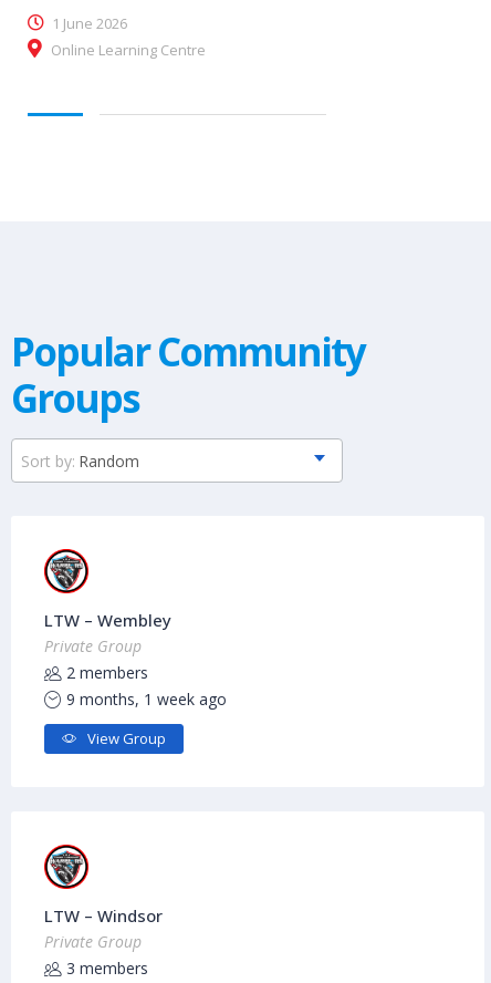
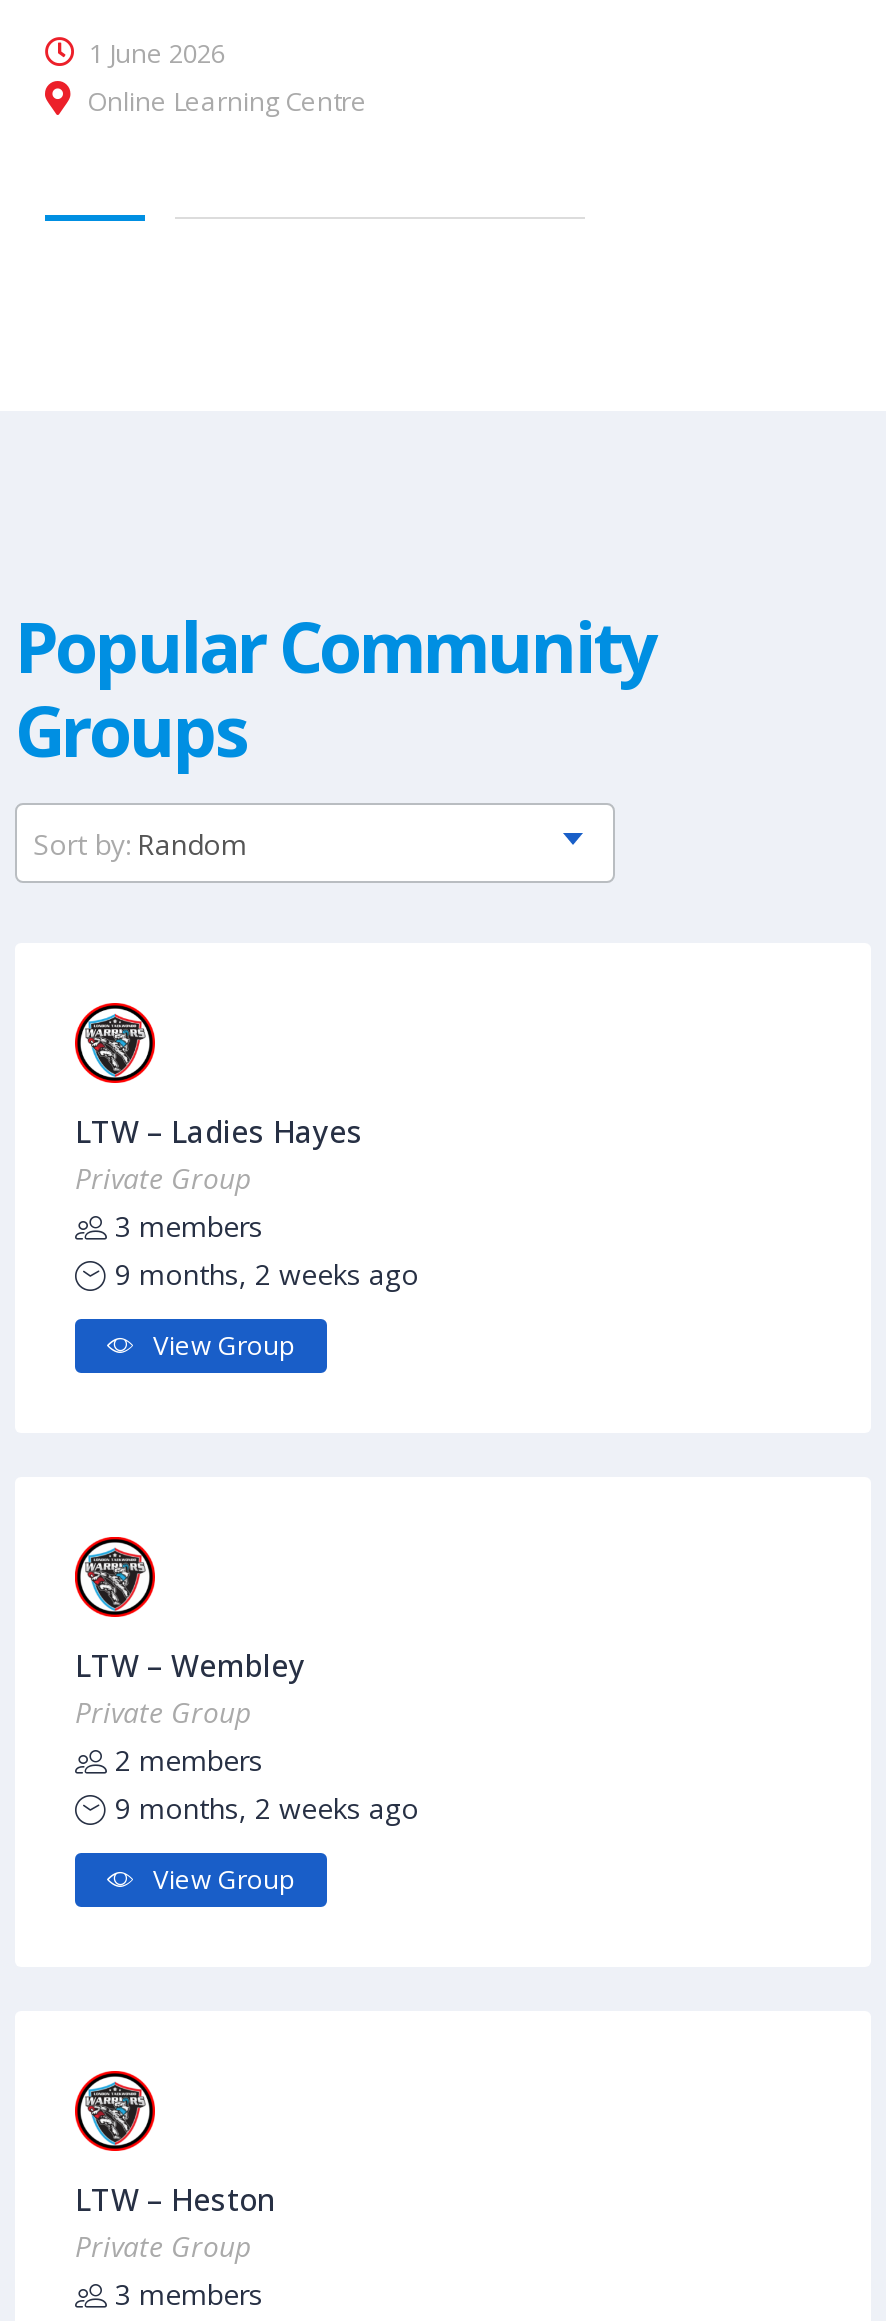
+ LTW – Ladies Hayes
+ Private Group
+ 3 members
+ 9 months, 2 weeks ago
+ View Group

- 9 months, 1 week ago
+ 9 months, 2 weeks ago

- LTW – Windsor
+ LTW – Heston
